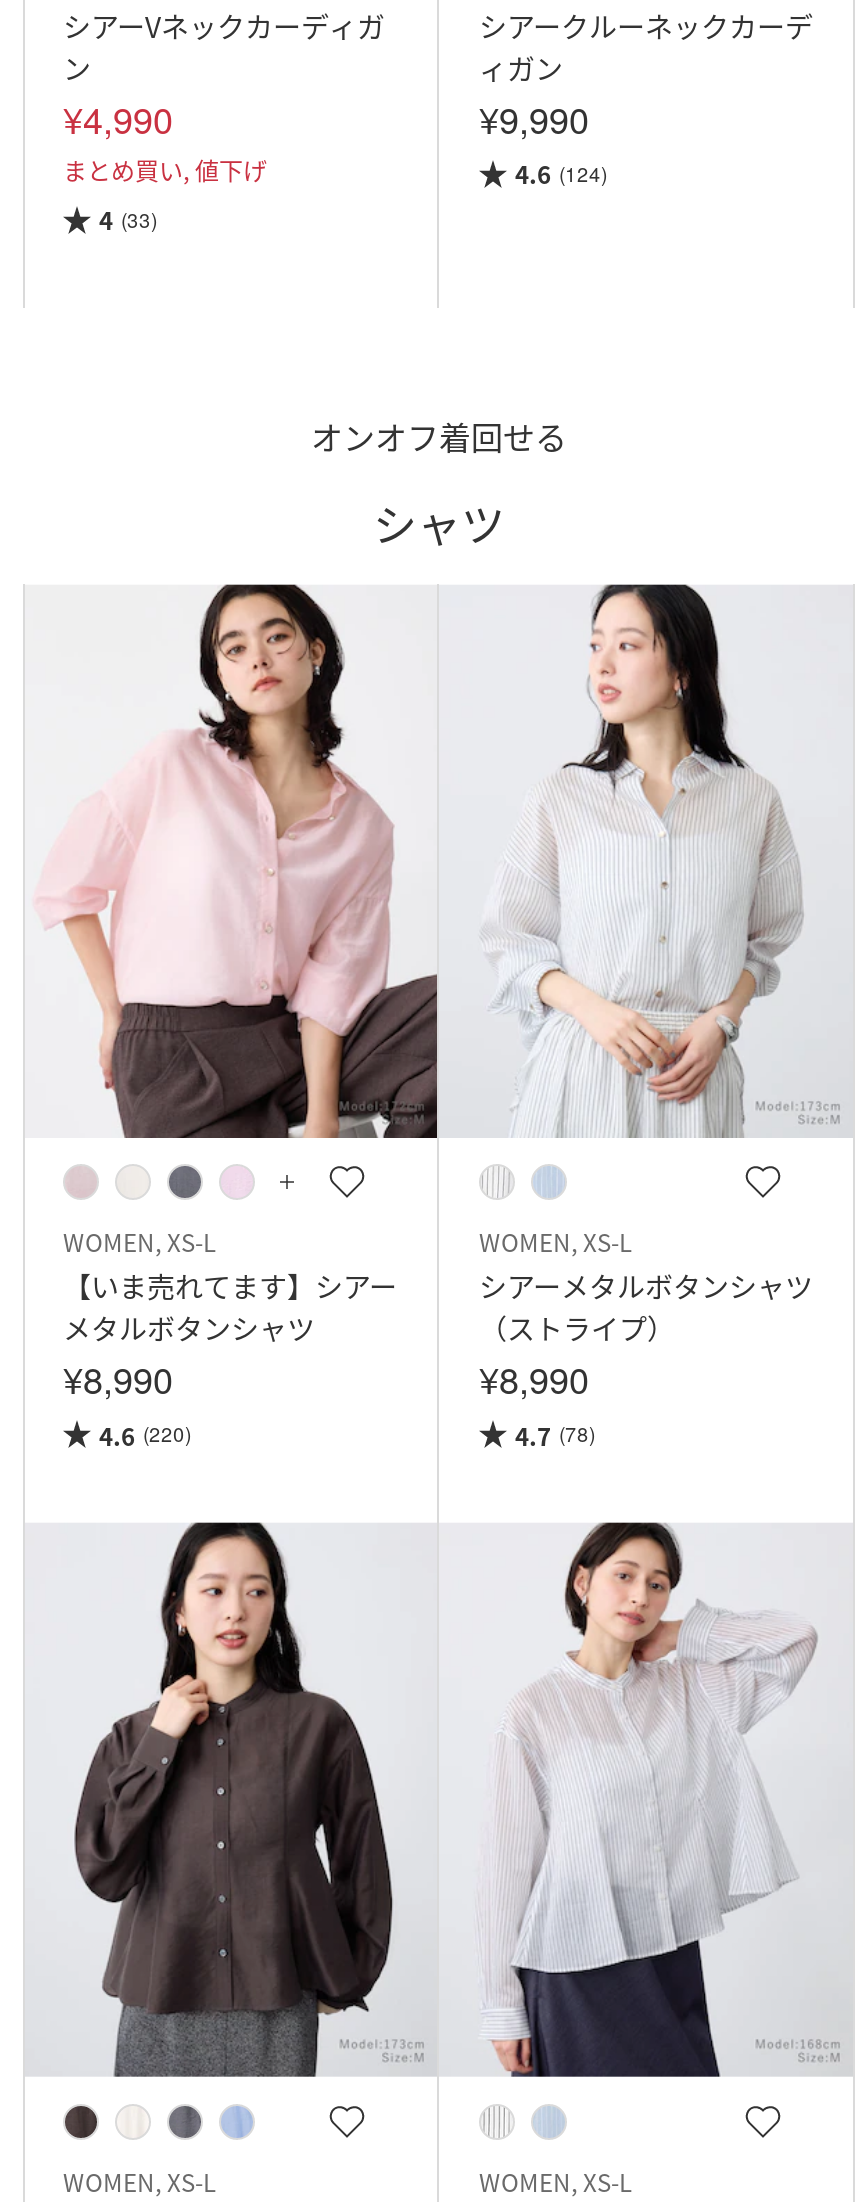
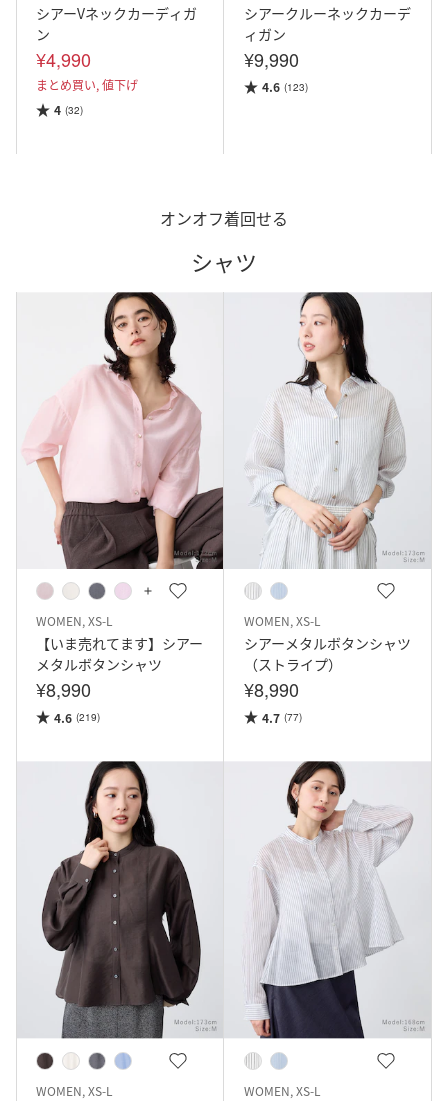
- 4.6 (124)
+ 4.6 (123)

- 4 (33)
+ 4 (32)

- 4.6 (220)
+ 4.6 (219)

- 4.7 (78)
+ 4.7 (77)
